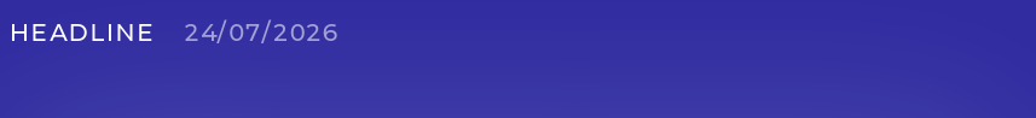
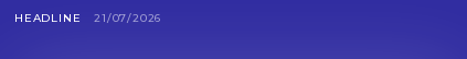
- HEADLINE 24/07/2026
+ HEADLINE 21/07/2026
